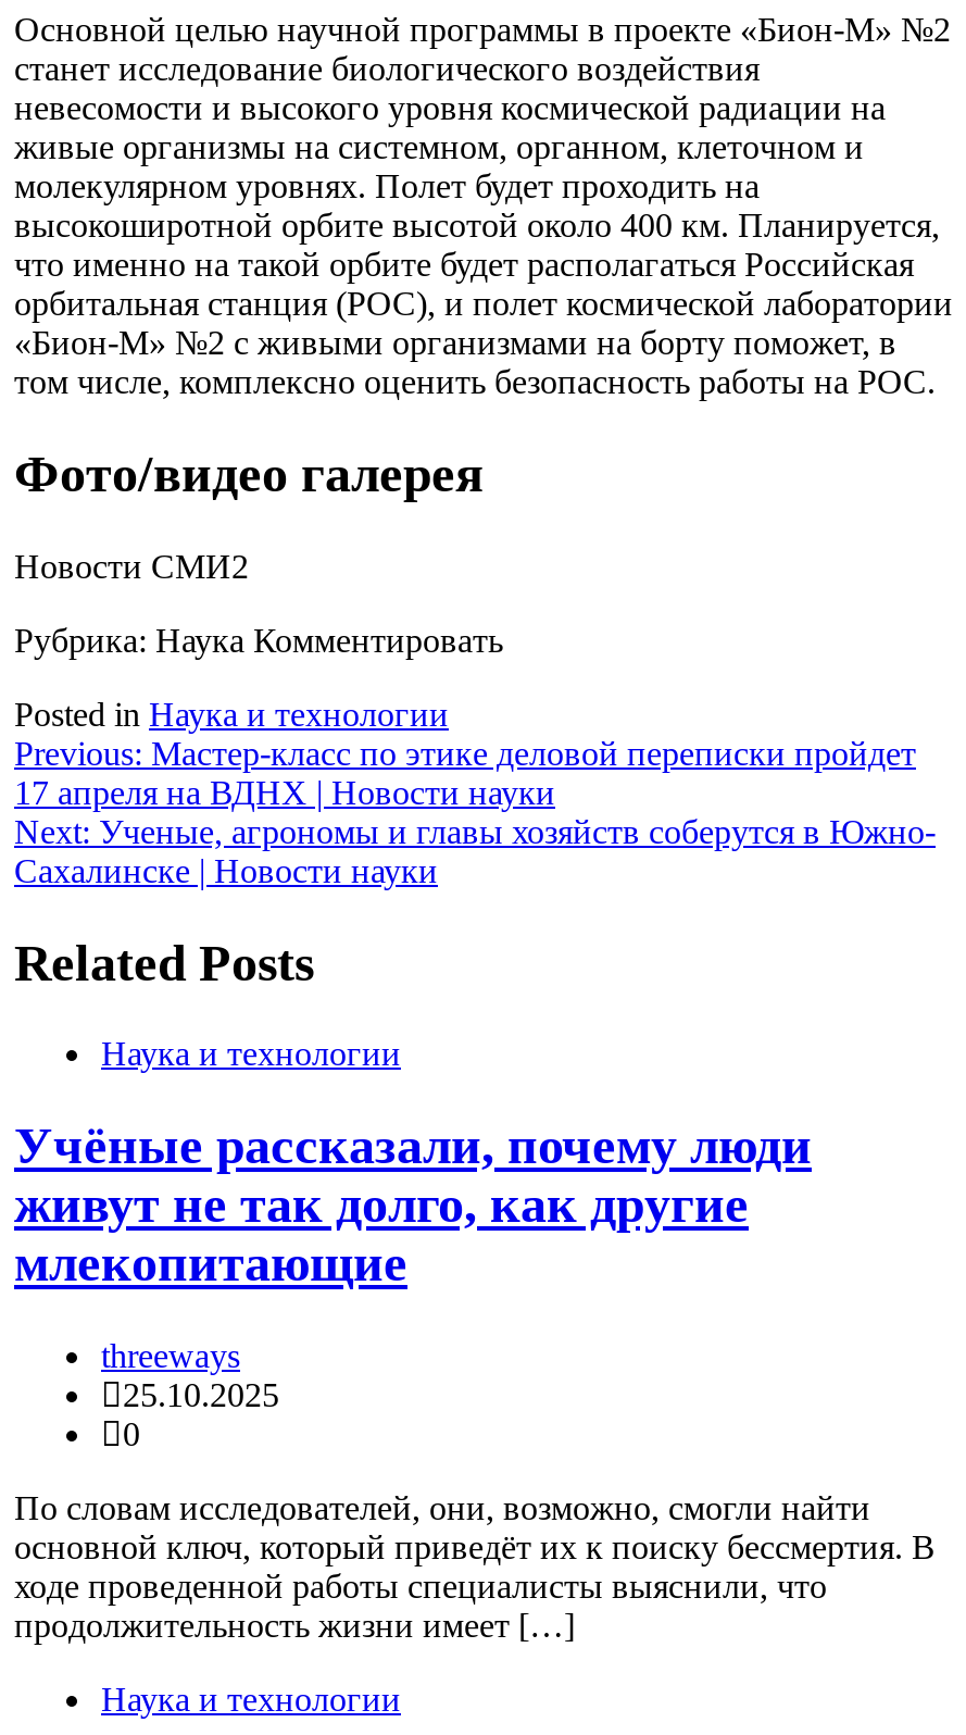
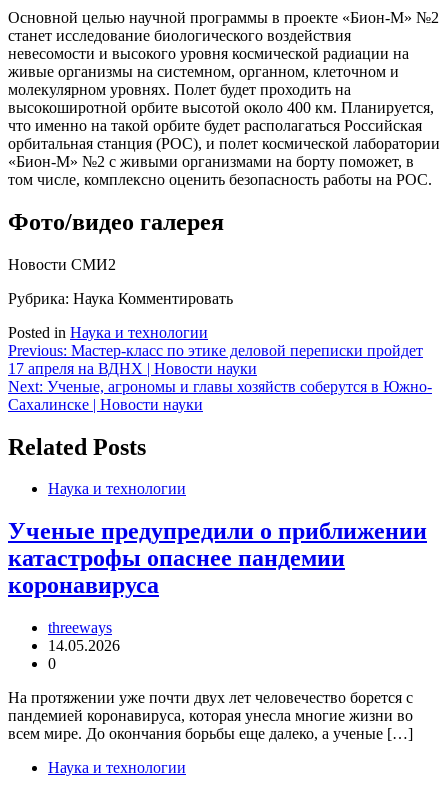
- Учёные рассказали, почему люди
- живут не так долго, как другие
- млекопитающие
+ Ученые предупредили о приближении
+ катастрофы опаснее пандемии
+ коронавируса

- 25.10.2025
+ 14.05.2026

- По словам исследователей, они, возможно, смогли найти
- основной ключ, который приведёт их к поиску бессмертия. В
- ходе проведенной работы специалисты выяснили, что
- продолжительность жизни имеет […]
+ На протяжении уже почти двух лет человечество борется с
+ пандемией коронавируса, которая унесла многие жизни во
+ всем мире. До окончания борьбы еще далеко, а ученые […]
